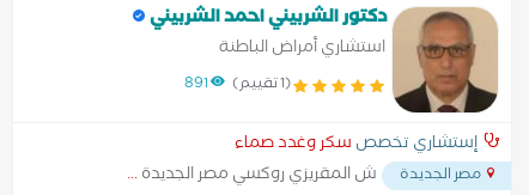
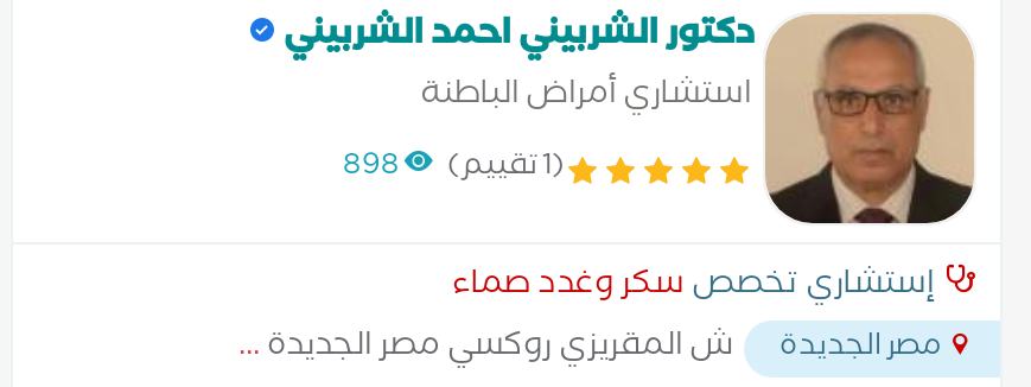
- 891
+ 898
